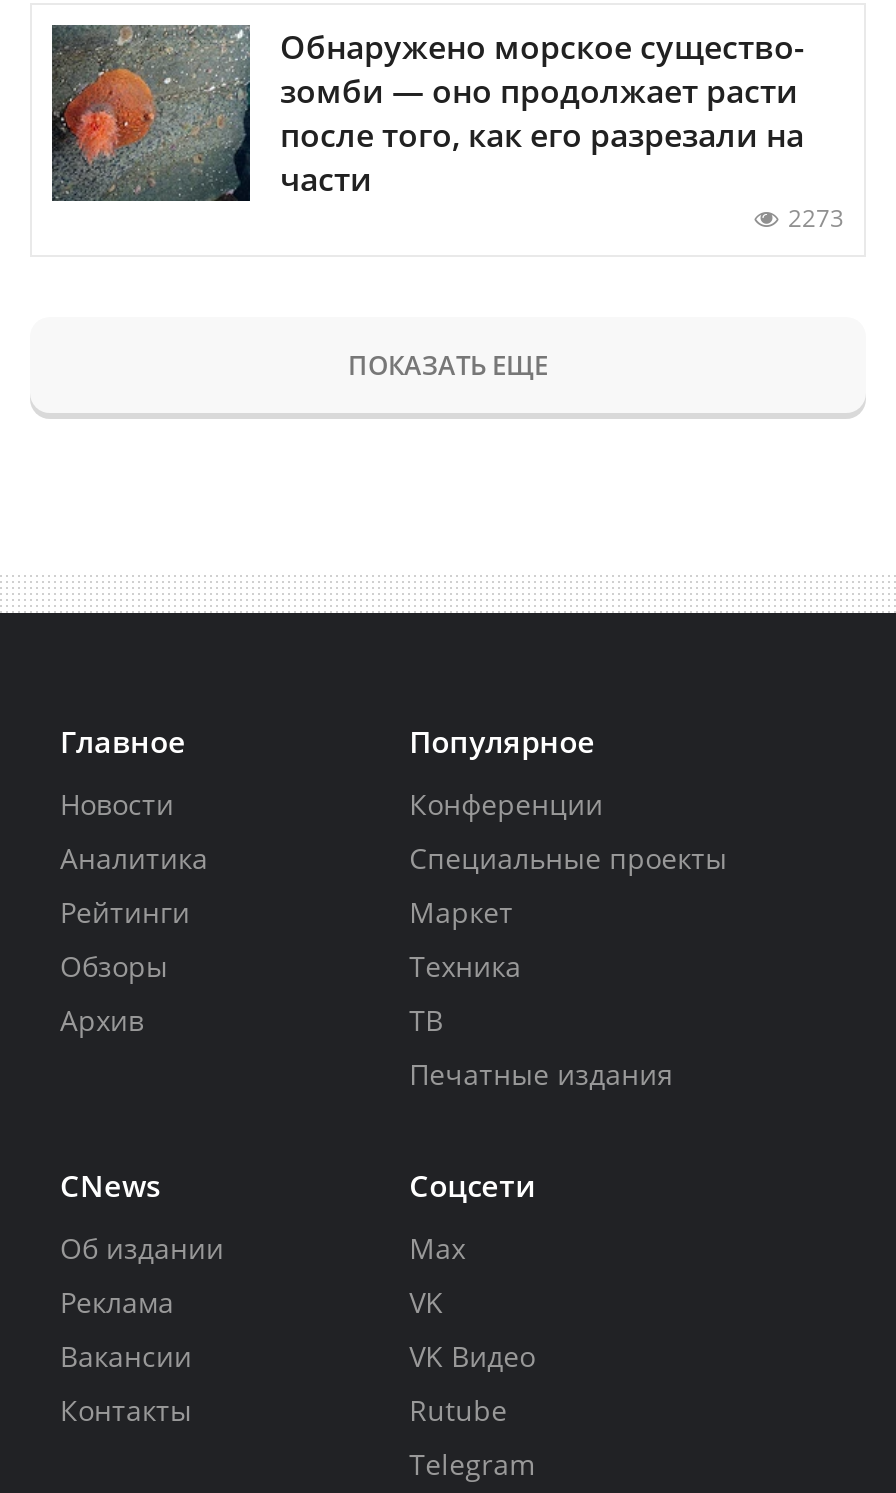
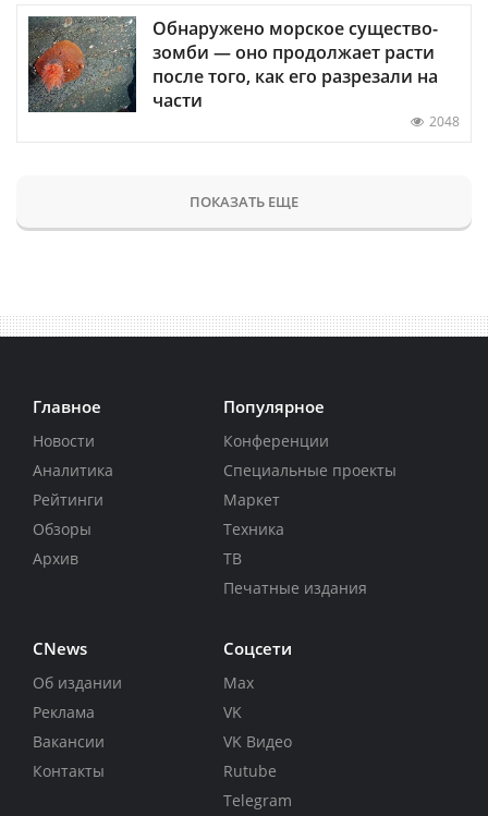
- 2273
+ 2048
